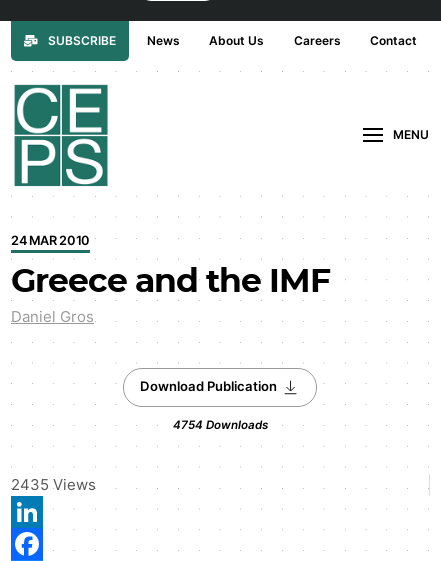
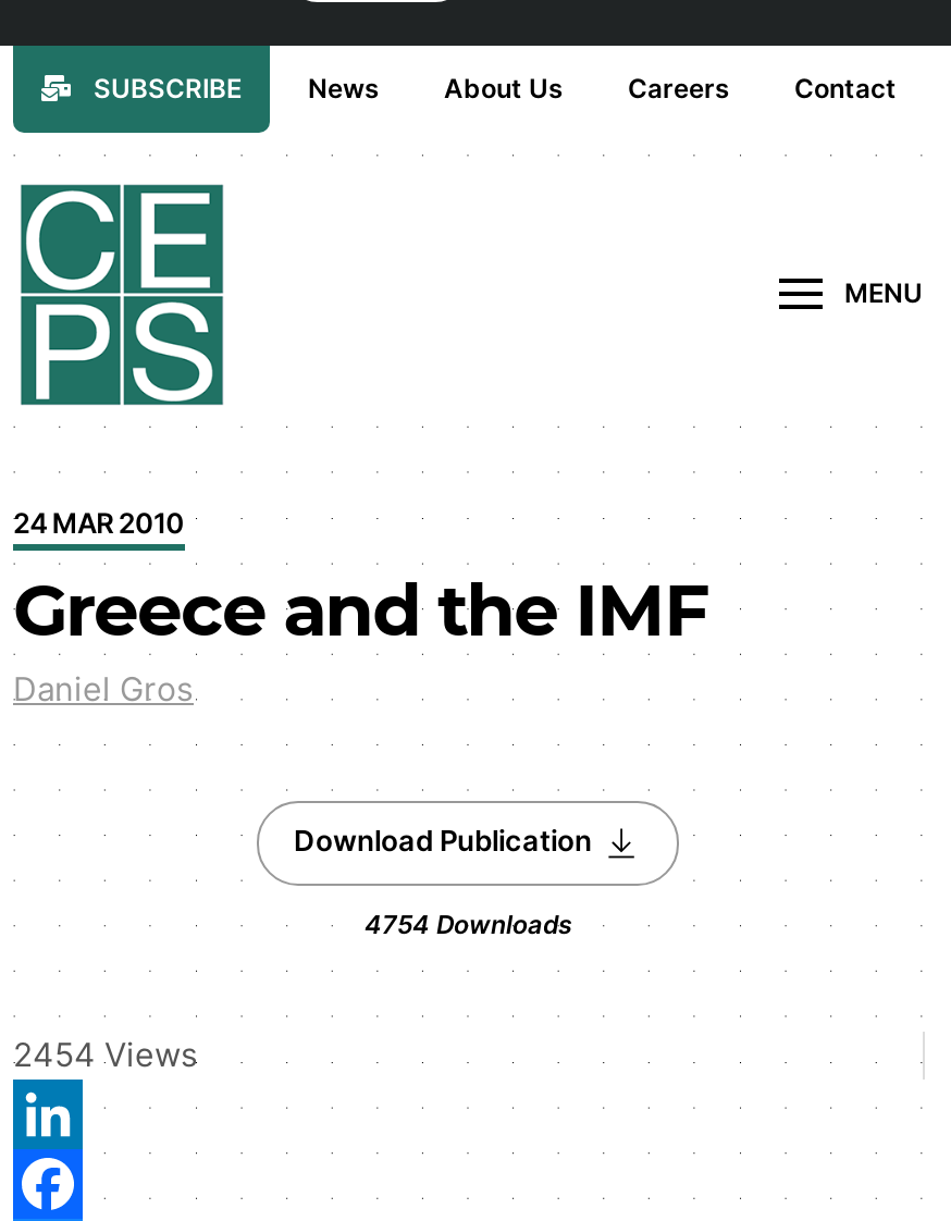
- 2435 Views
+ 2454 Views
